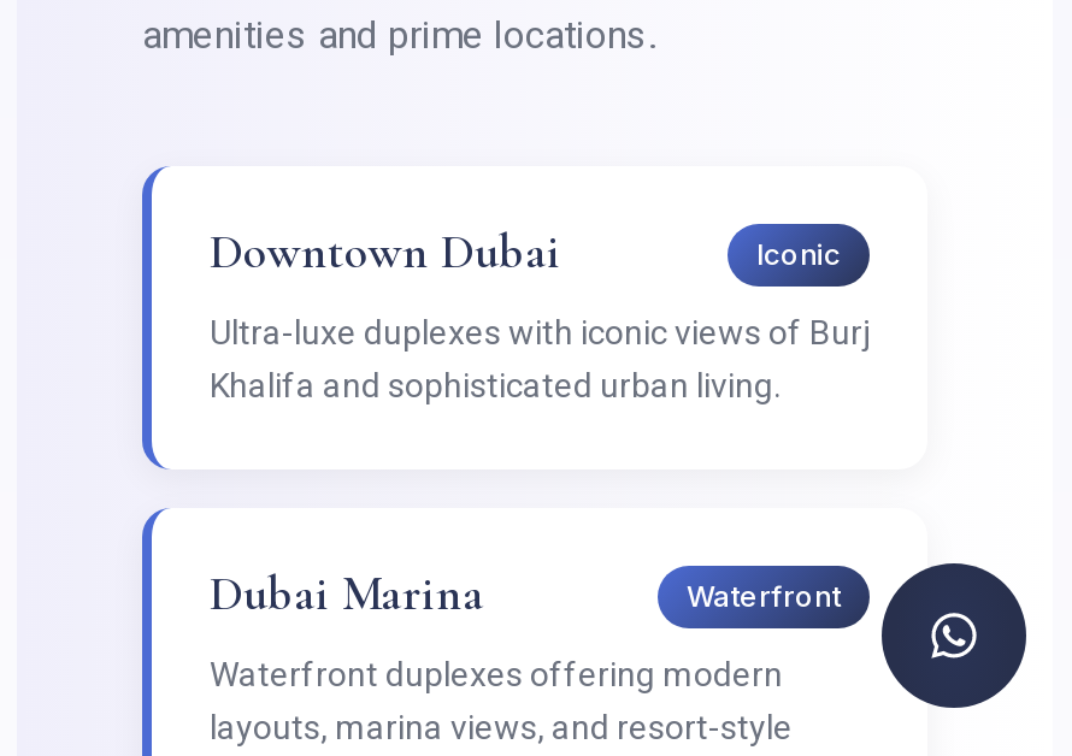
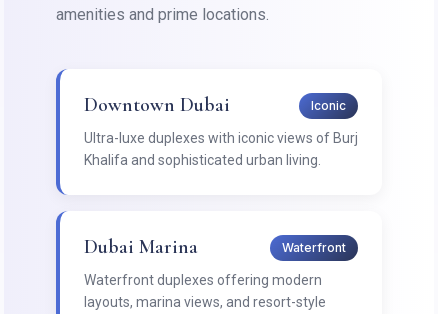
- [image]
